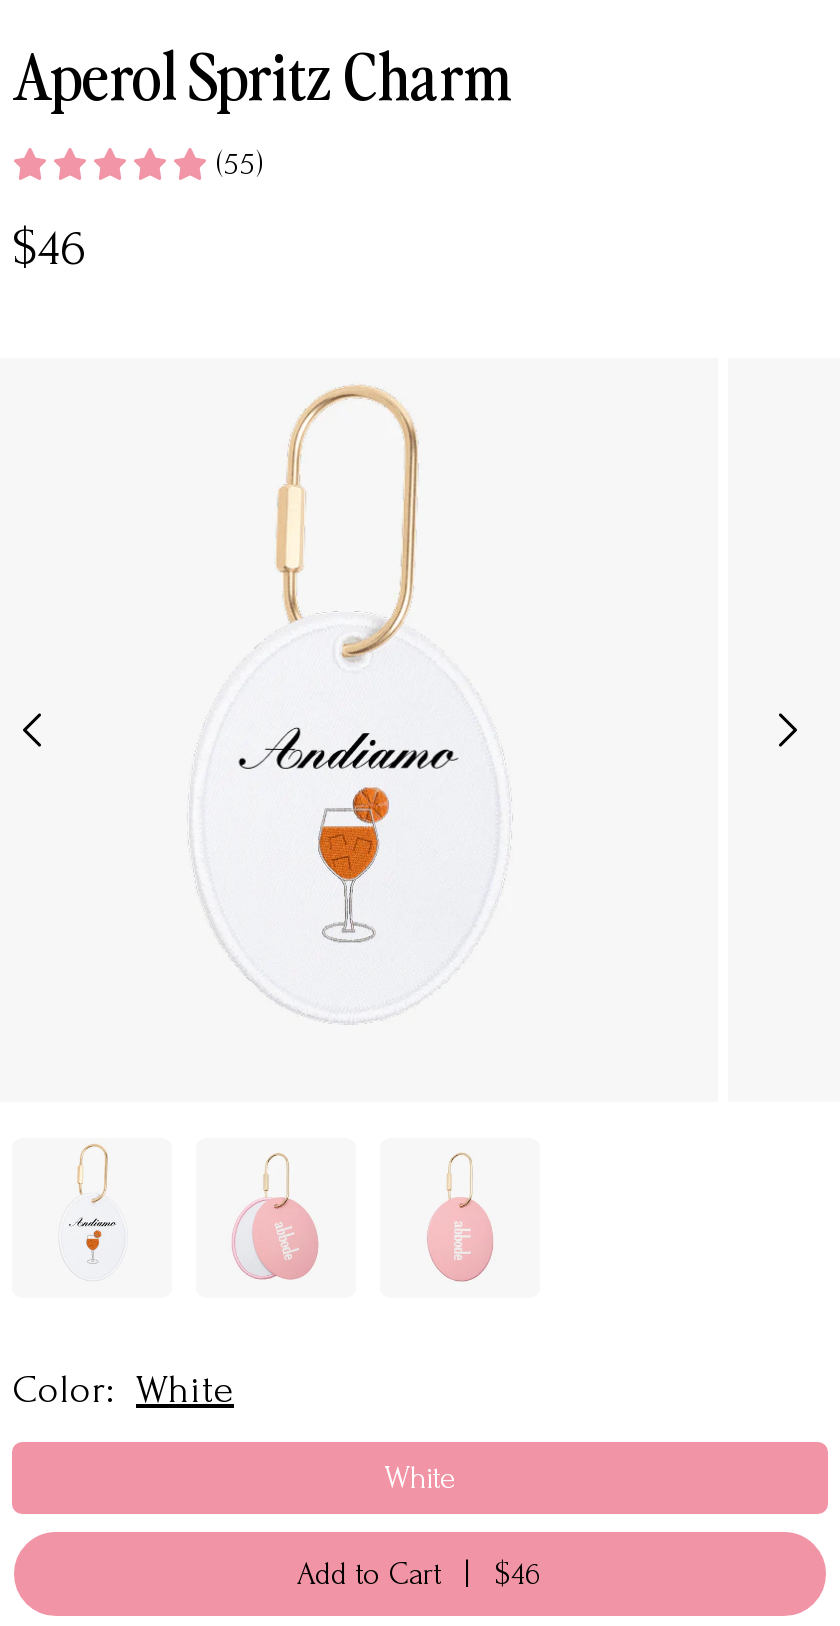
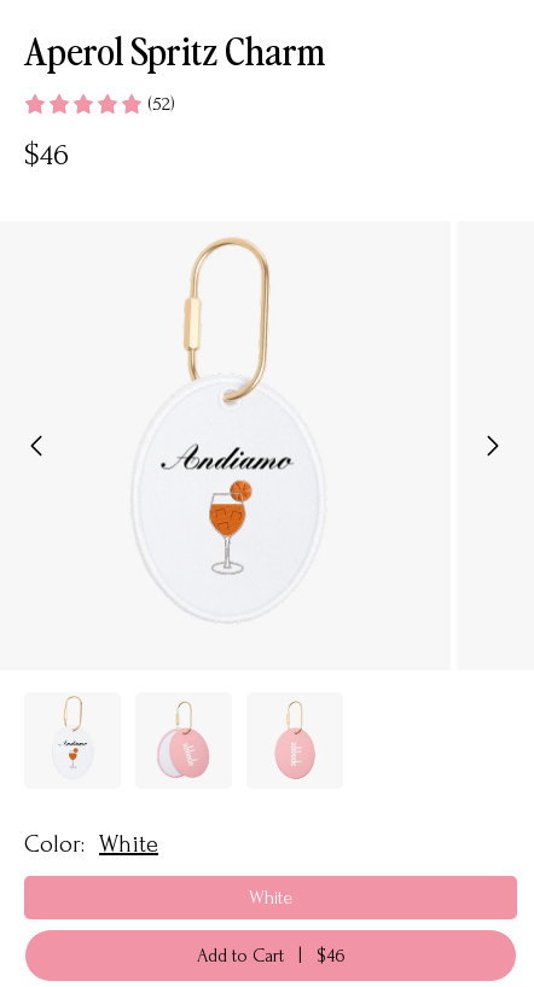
- (55)
+ (52)
